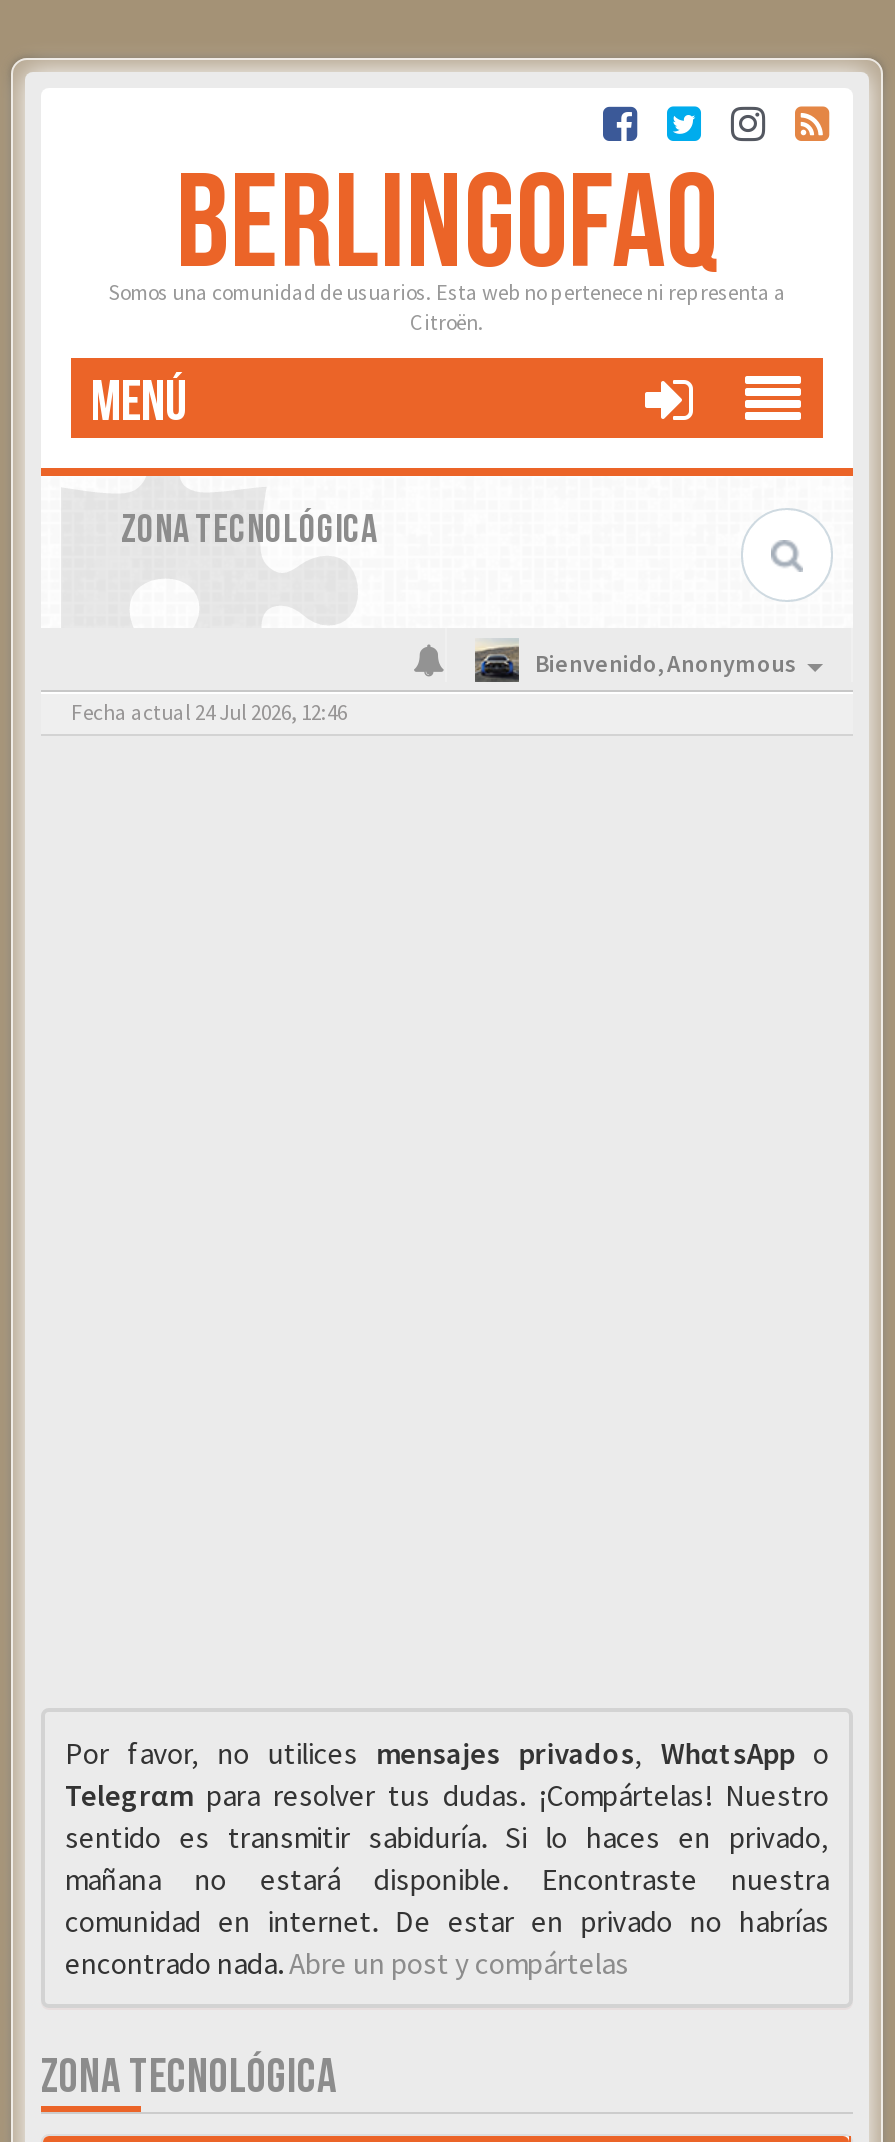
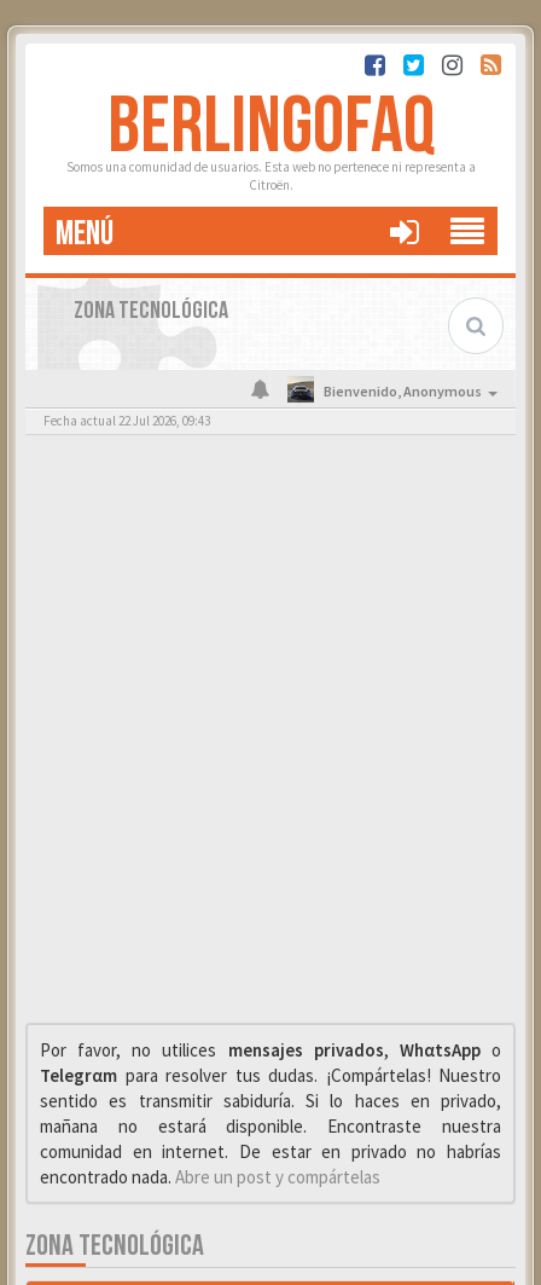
- Fecha actual 24 Jul 2026, 12:46
+ Fecha actual 22 Jul 2026, 09:43
